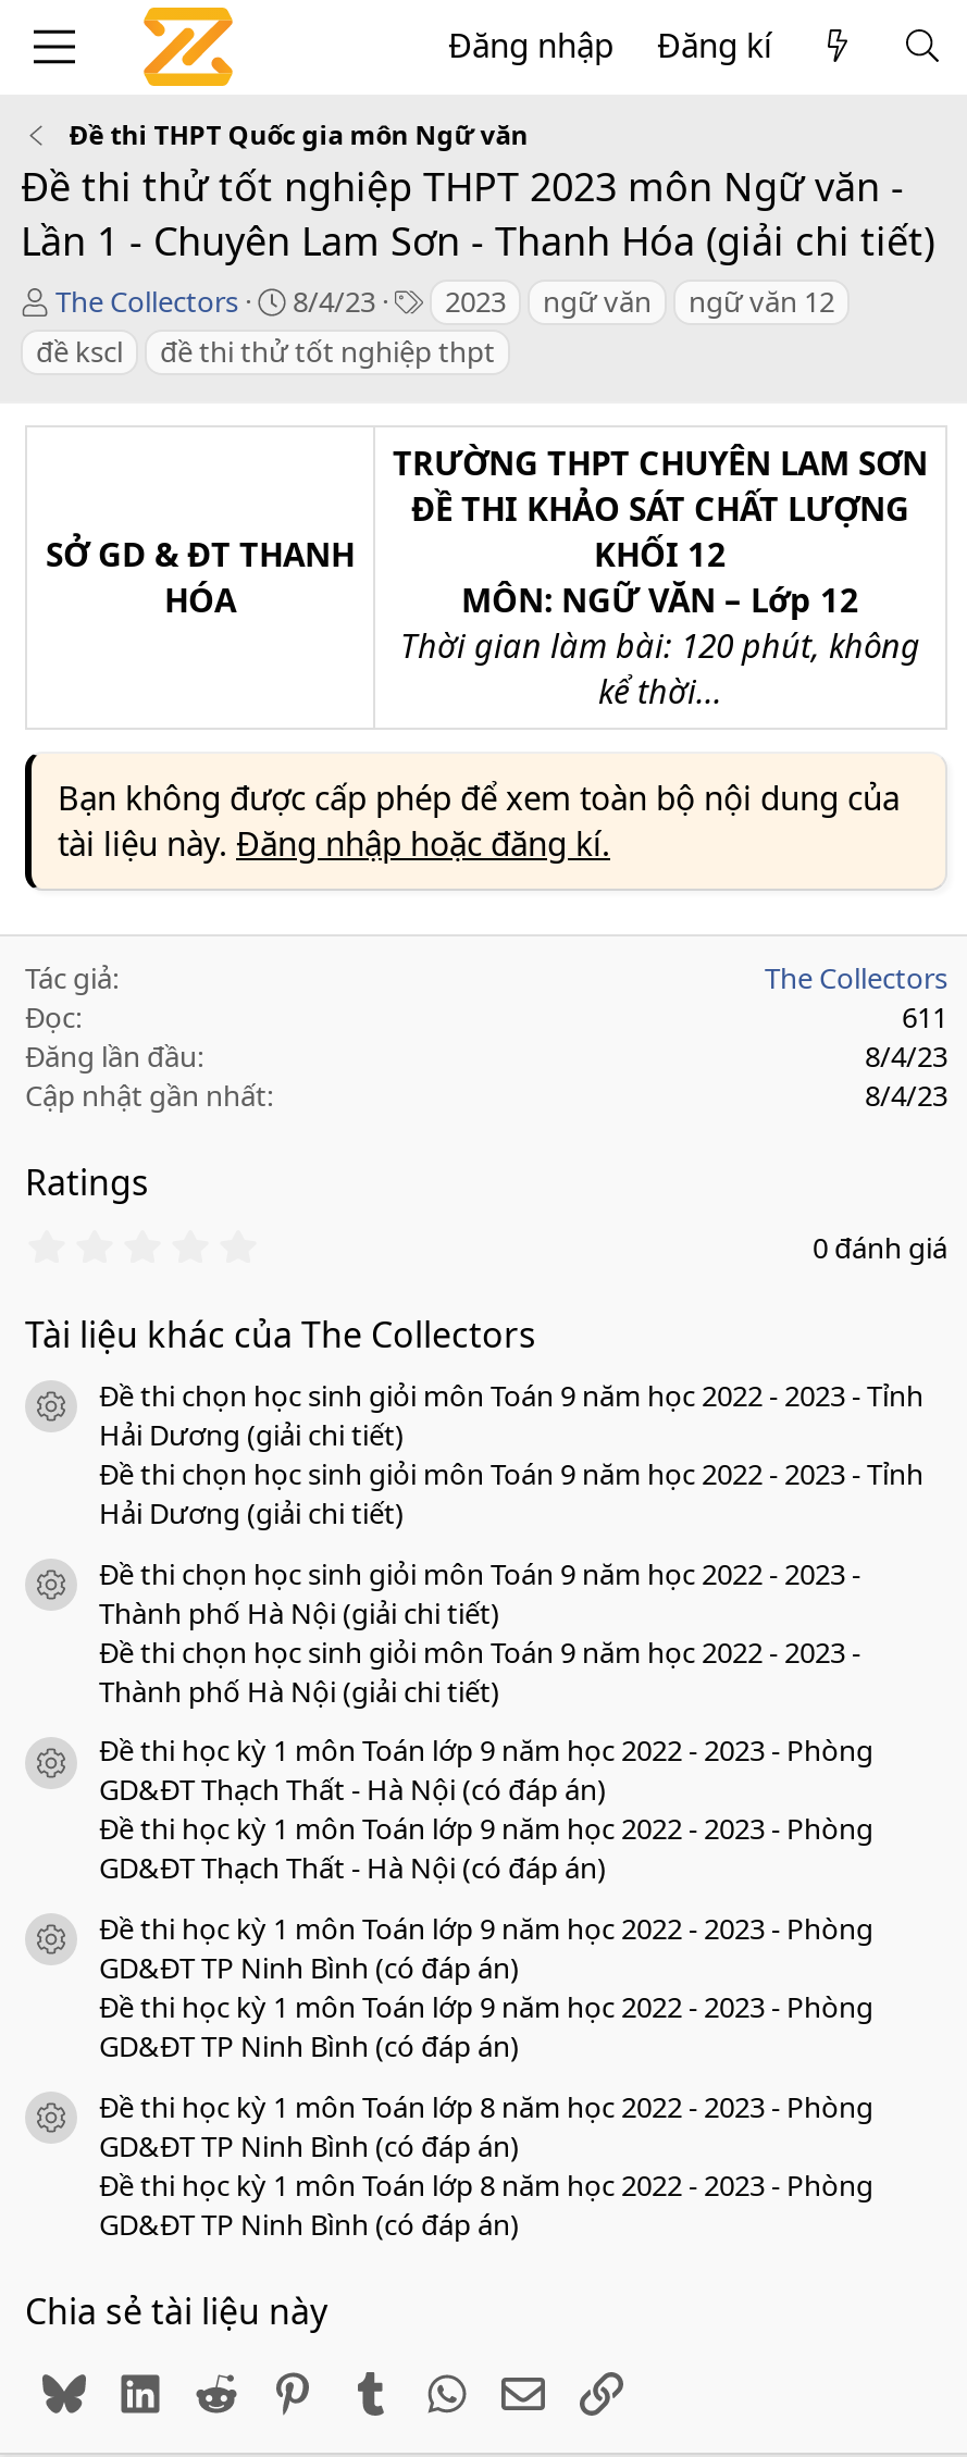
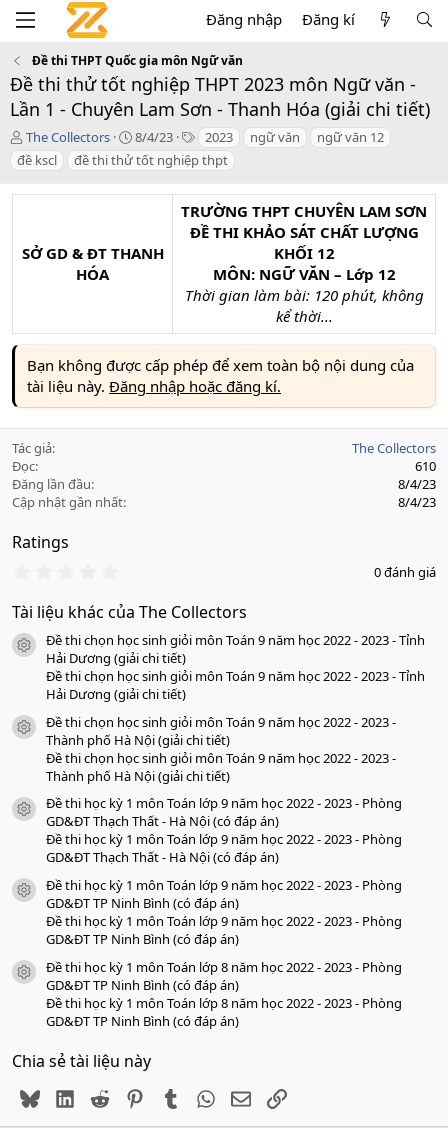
- 611
+ 610
